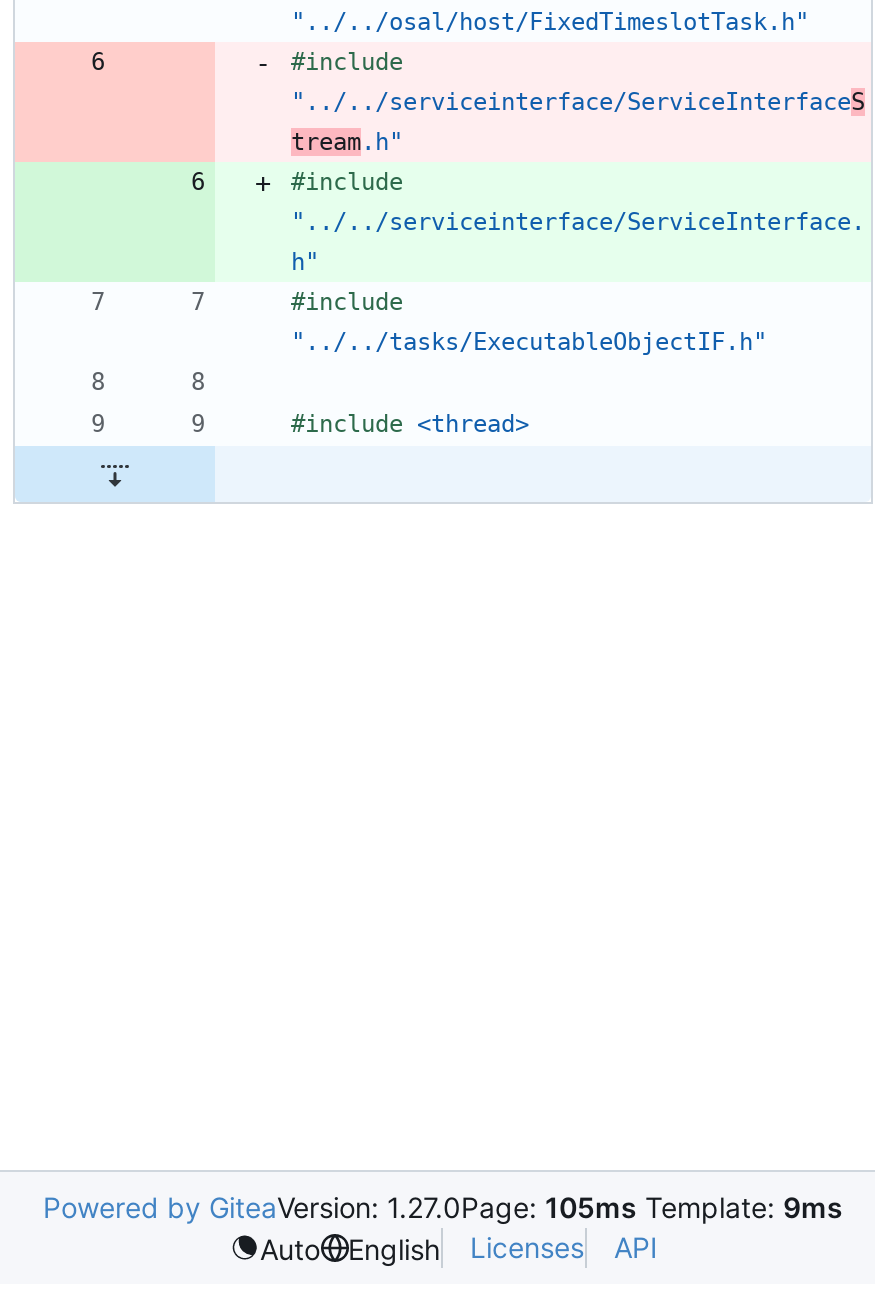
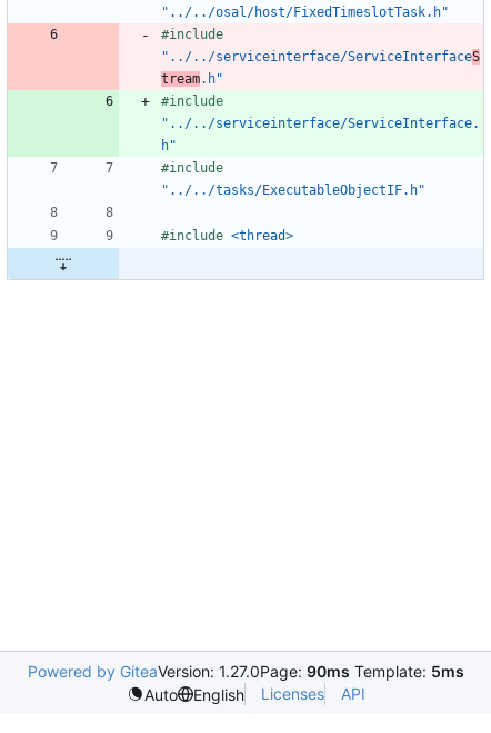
- Powered by GiteaVersion: 1.27.0Page: 105ms Template: 9ms
+ Powered by GiteaVersion: 1.27.0Page: 90ms Template: 5ms
